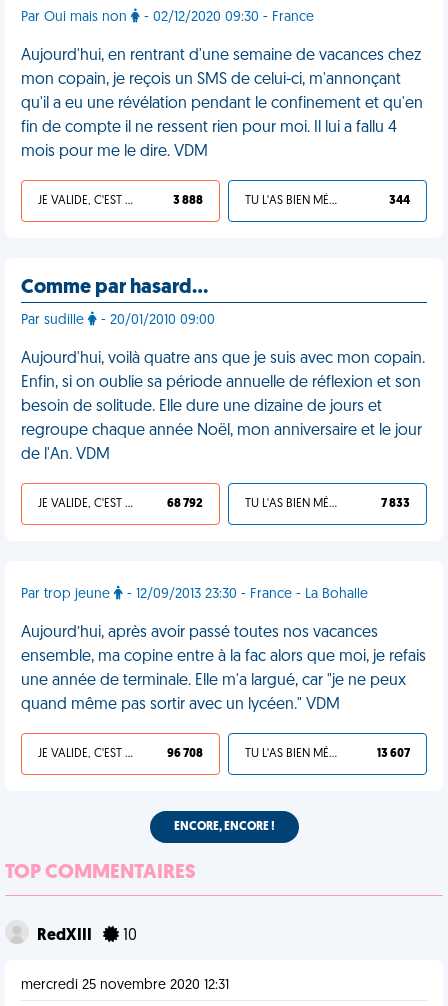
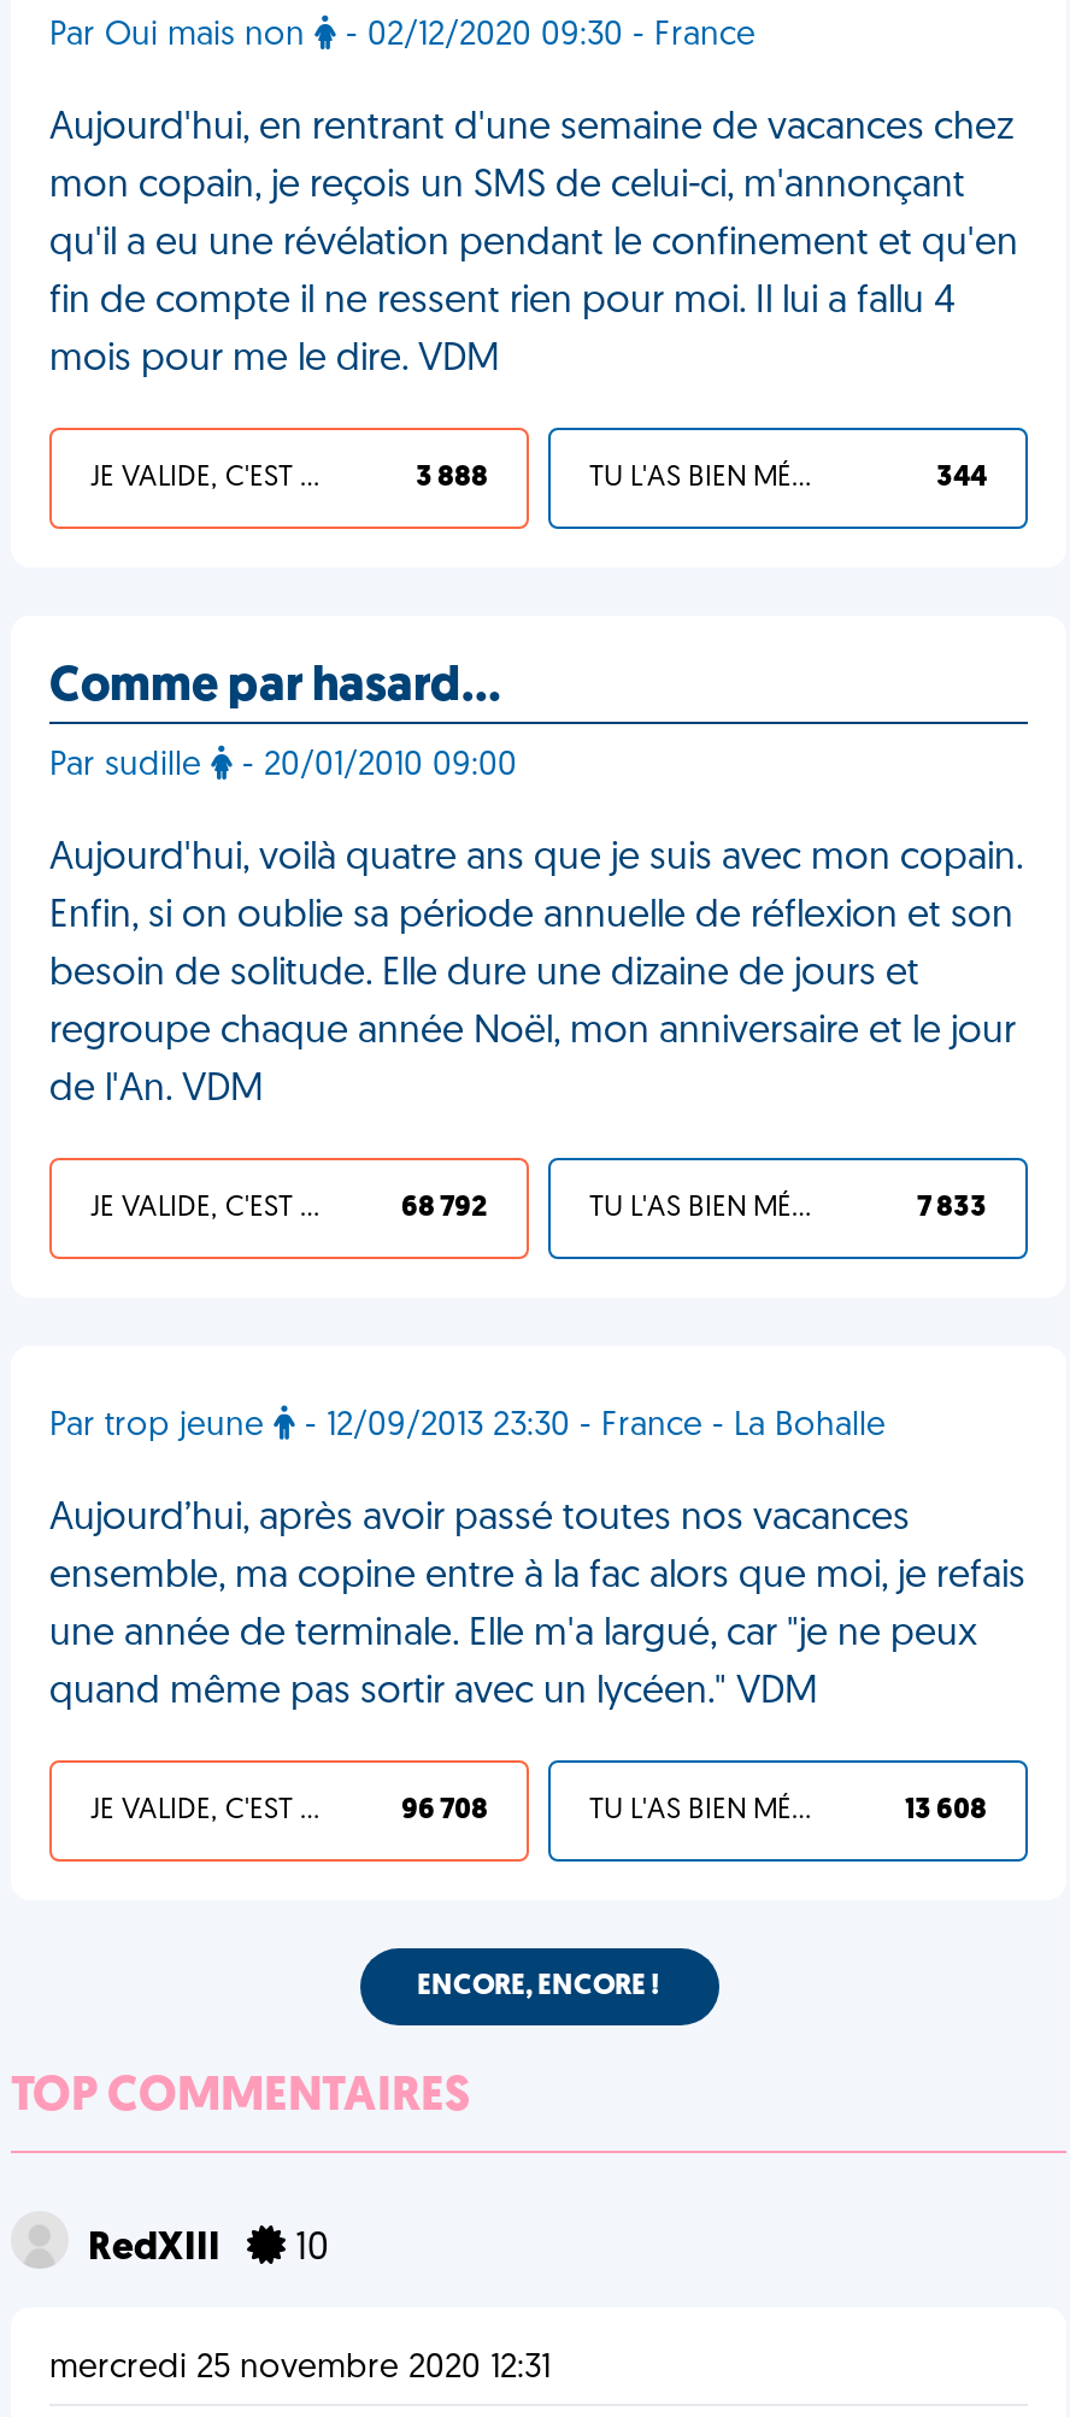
- 13 607
+ 13 608
